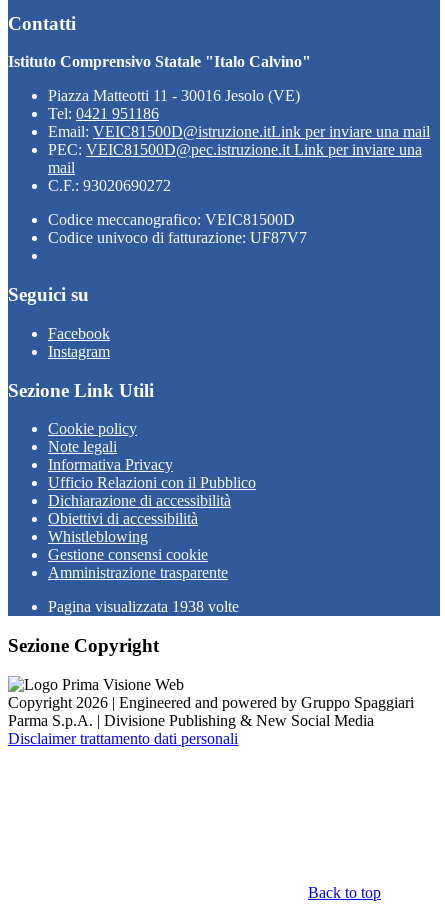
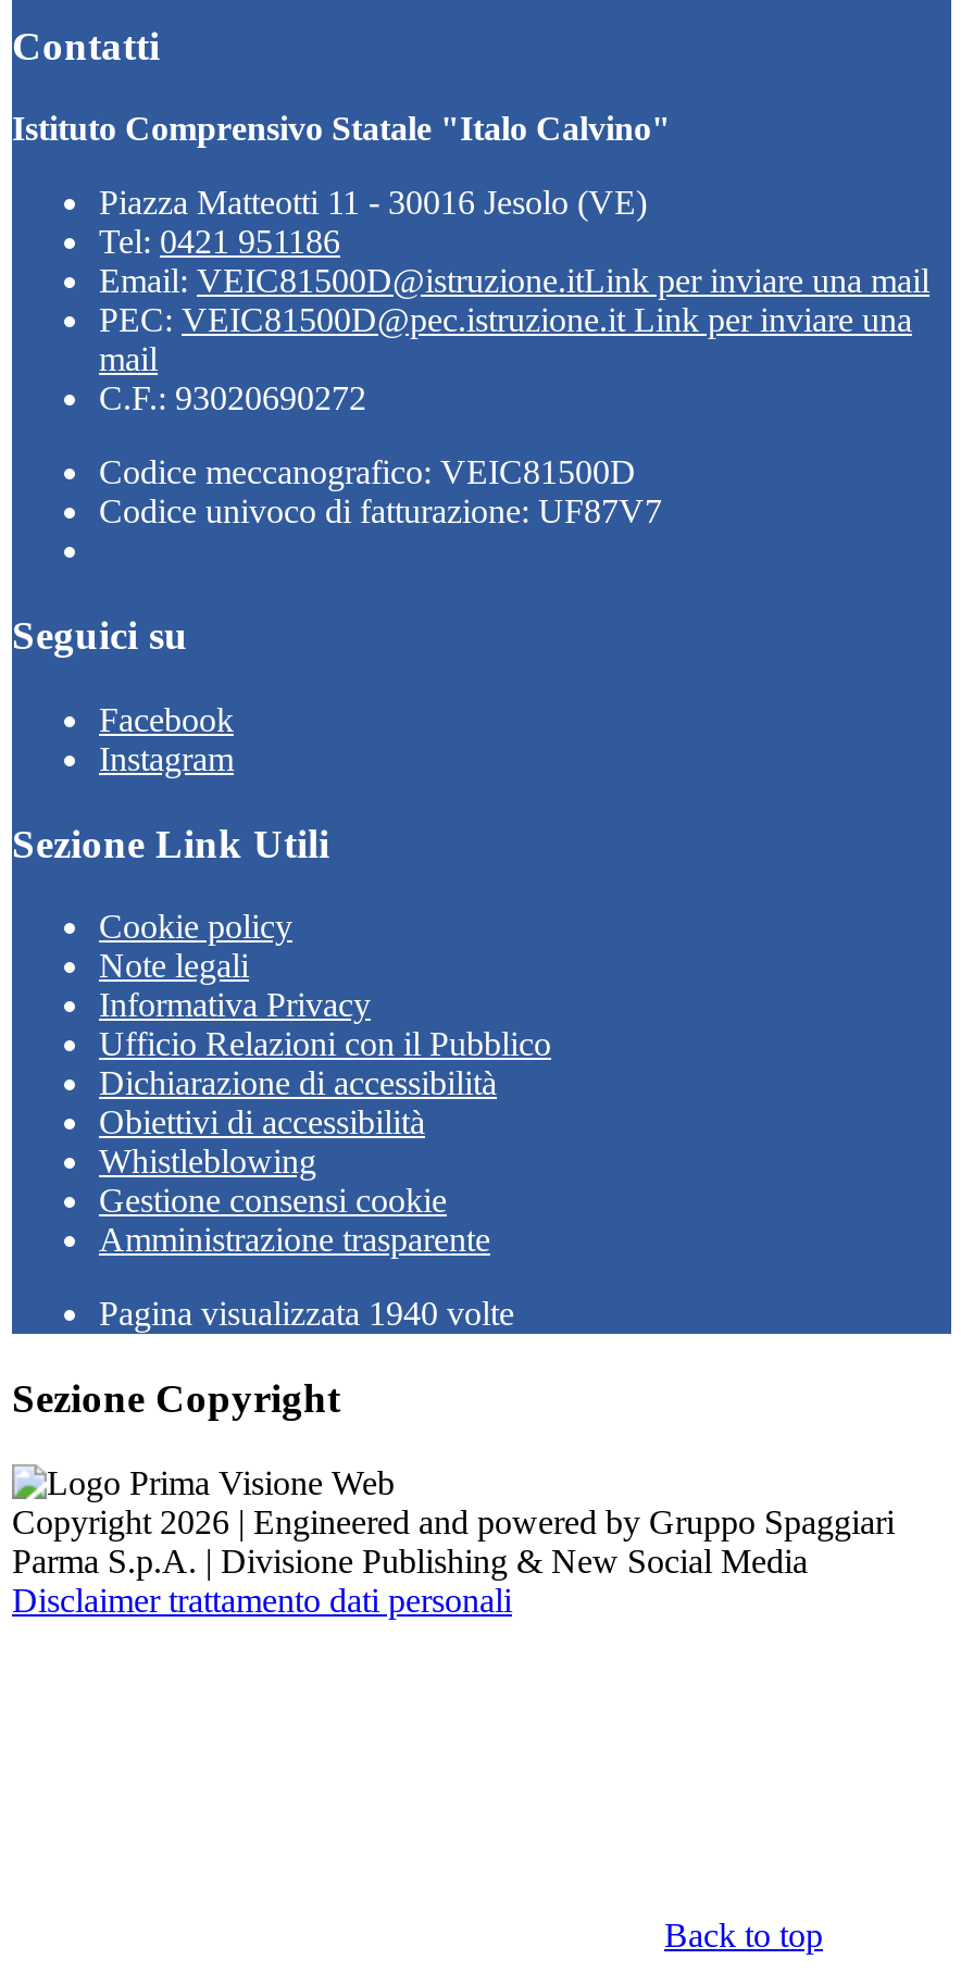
- Pagina visualizzata 1938 volte
+ Pagina visualizzata 1940 volte
